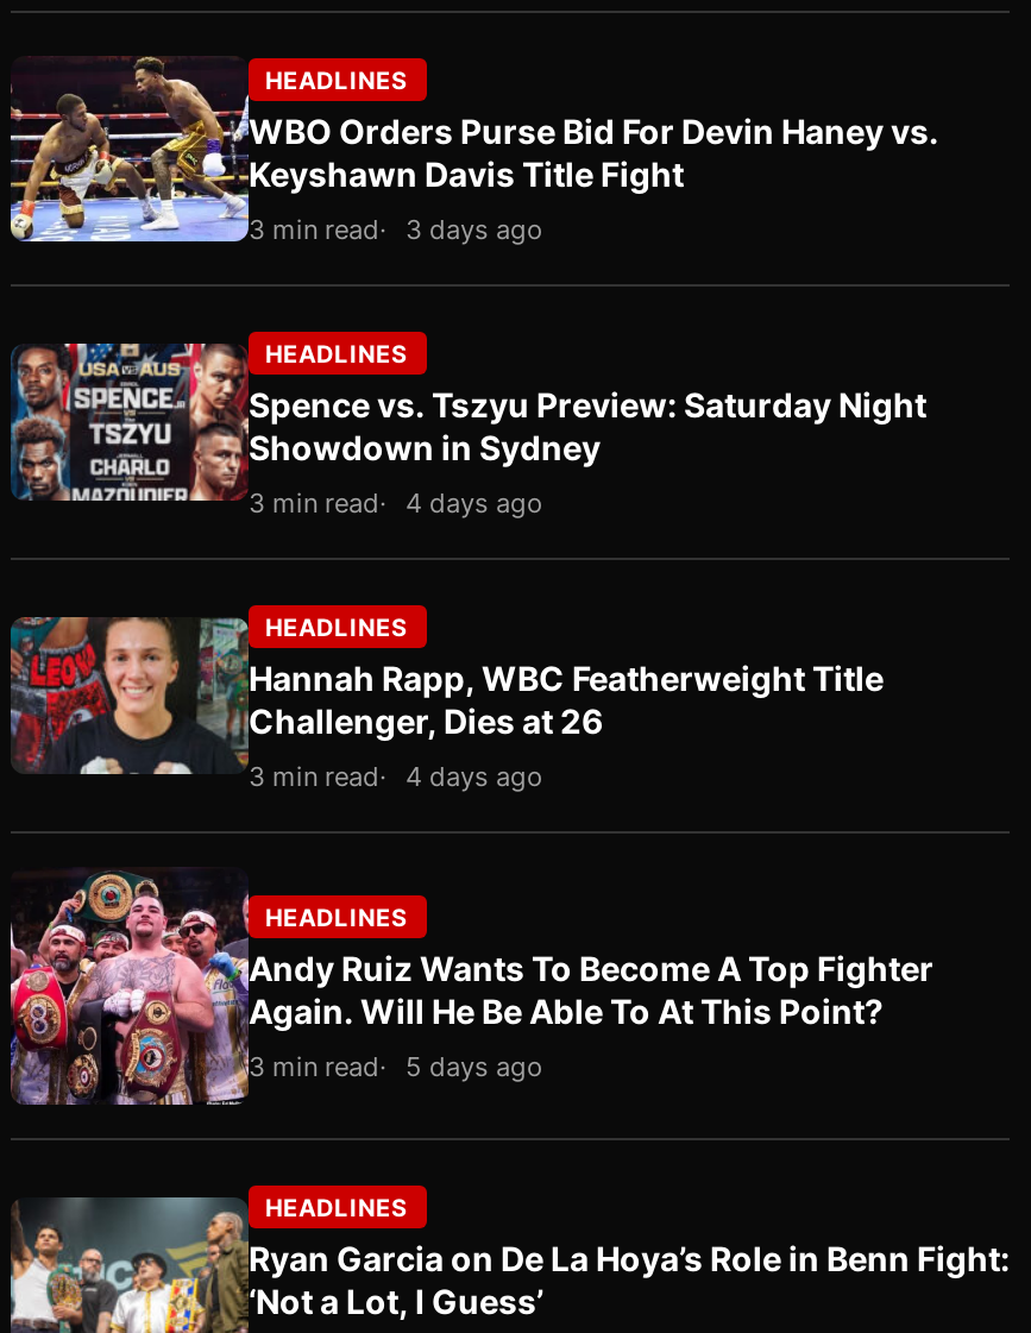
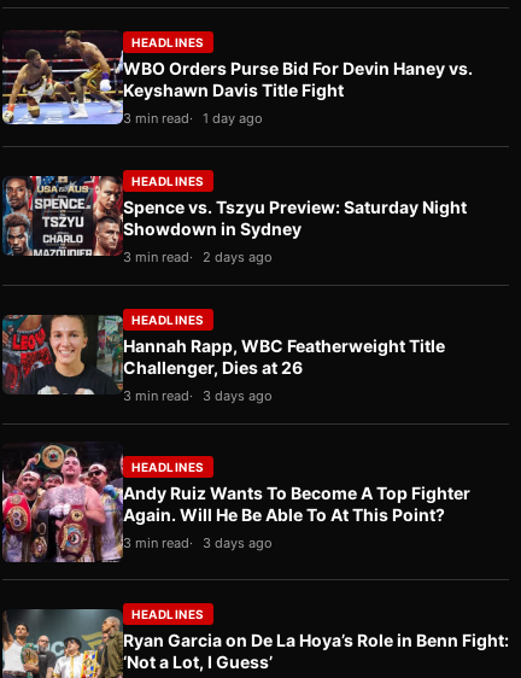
- 3 min read 3 days ago
+ 3 min read 1 day ago

- 3 min read 4 days ago
+ 3 min read 2 days ago

- 3 min read 4 days ago
+ 3 min read 3 days ago

- 3 min read 5 days ago
+ 3 min read 3 days ago
